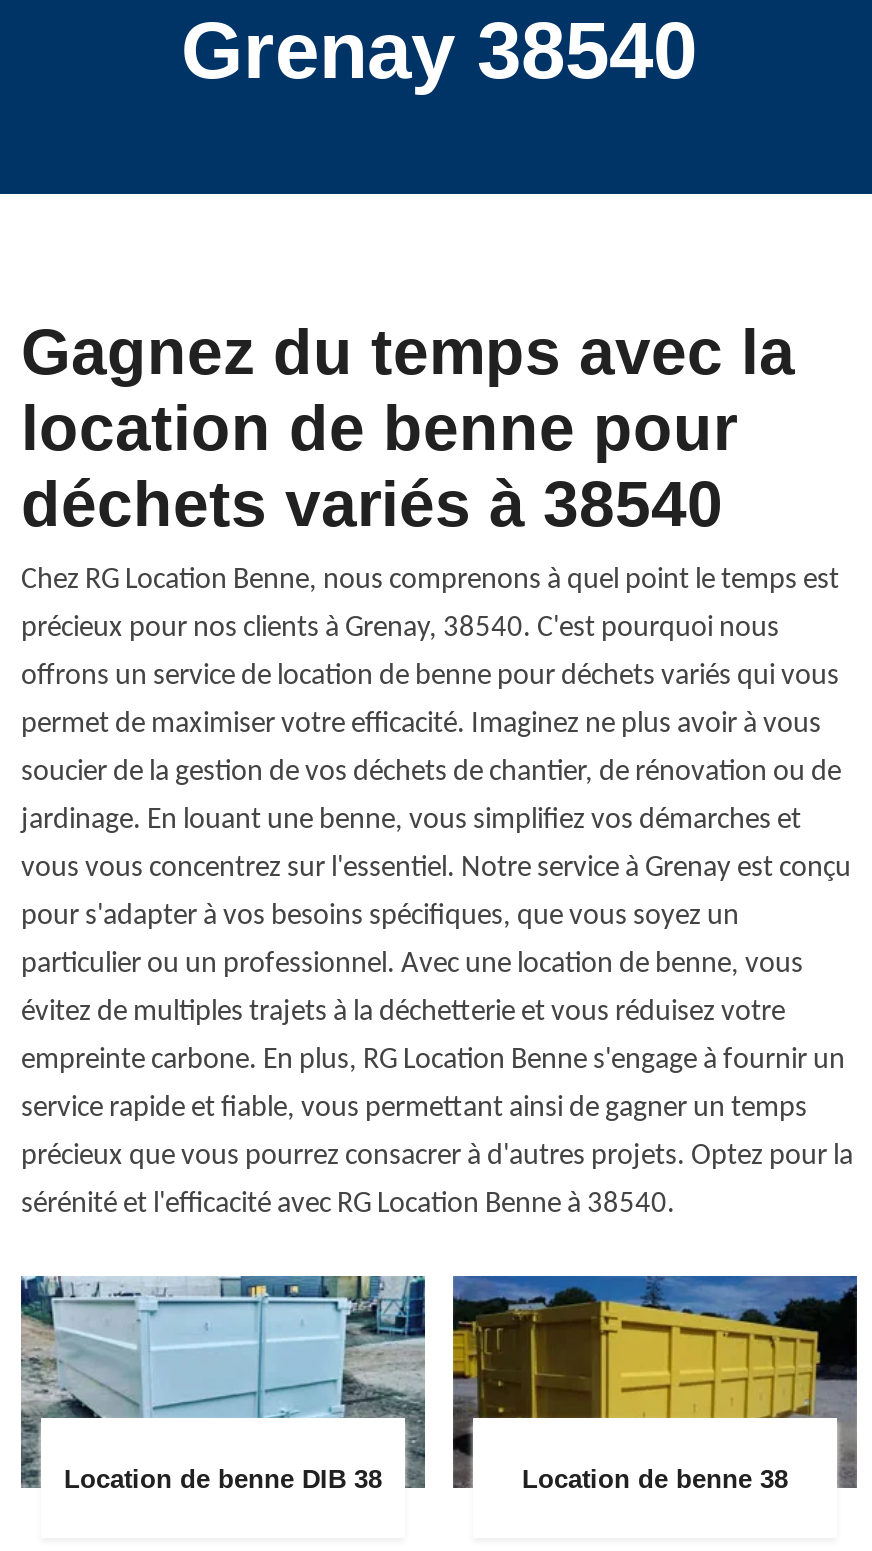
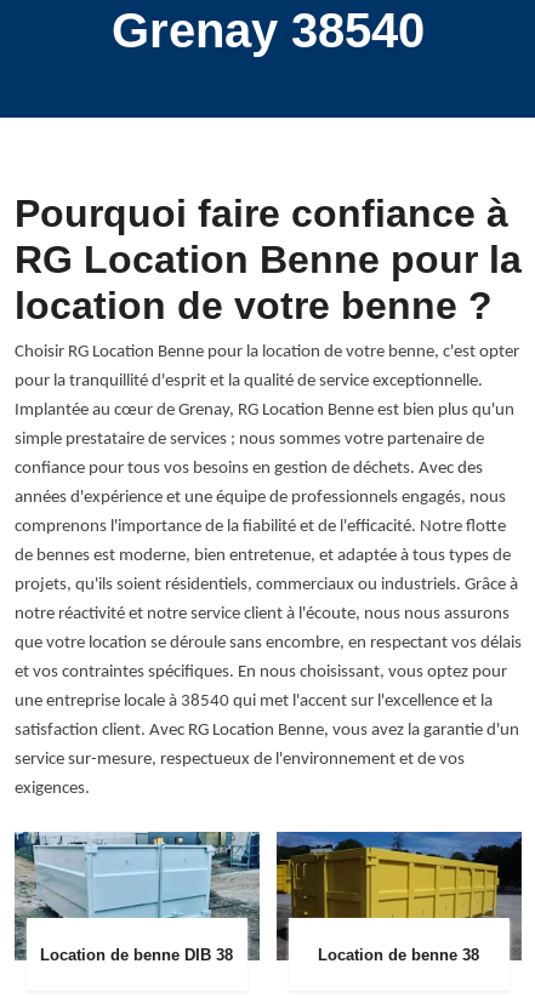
- Gagnez du temps avec la
- location de benne pour
- déchets variés à 38540
- Chez RG Location Benne, nous comprenons à quel point le temps est
- précieux pour nos clients à Grenay, 38540. C'est pourquoi nous
- offrons un service de location de benne pour déchets variés qui vous
- permet de maximiser votre efficacité. Imaginez ne plus avoir à vous
- soucier de la gestion de vos déchets de chantier, de rénovation ou de
- jardinage. En louant une benne, vous simplifiez vos démarches et
- vous vous concentrez sur l'essentiel. Notre service à Grenay est conçu
- pour s'adapter à vos besoins spécifiques, que vous soyez un
- particulier ou un professionnel. Avec une location de benne, vous
- évitez de multiples trajets à la déchetterie et vous réduisez votre
- empreinte carbone. En plus, RG Location Benne s'engage à fournir un
- service rapide et fiable, vous permettant ainsi de gagner un temps
- précieux que vous pourrez consacrer à d'autres projets. Optez pour la
- sérénité et l'efficacité avec RG Location Benne à 38540.
+ Pourquoi faire confiance à
+ RG Location Benne pour la
+ location de votre benne ?
+ Choisir RG Location Benne pour la location de votre benne, c'est opter
+ pour la tranquillité d'esprit et la qualité de service exceptionnelle.
+ Implantée au cœur de Grenay, RG Location Benne est bien plus qu'un
+ simple prestataire de services ; nous sommes votre partenaire de
+ confiance pour tous vos besoins en gestion de déchets. Avec des
+ années d'expérience et une équipe de professionnels engagés, nous
+ comprenons l'importance de la fiabilité et de l'efficacité. Notre flotte
+ de bennes est moderne, bien entretenue, et adaptée à tous types de
+ projets, qu'ils soient résidentiels, commerciaux ou industriels. Grâce à
+ notre réactivité et notre service client à l'écoute, nous nous assurons
+ que votre location se déroule sans encombre, en respectant vos délais
+ et vos contraintes spécifiques. En nous choisissant, vous optez pour
+ une entreprise locale à 38540 qui met l'accent sur l'excellence et la
+ satisfaction client. Avec RG Location Benne, vous avez la garantie d'un
+ service sur-mesure, respectueux de l'environnement et de vos
+ exigences.
